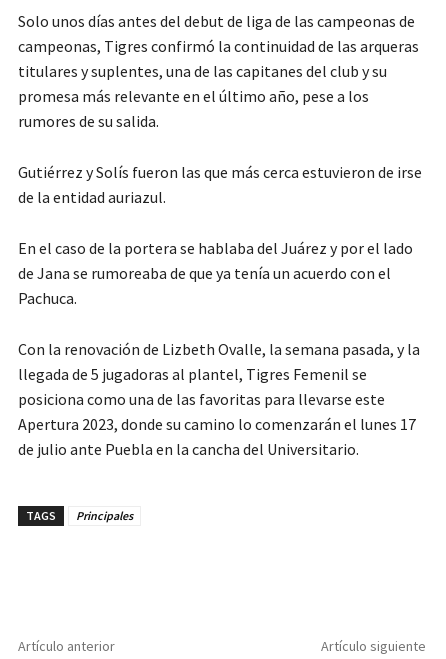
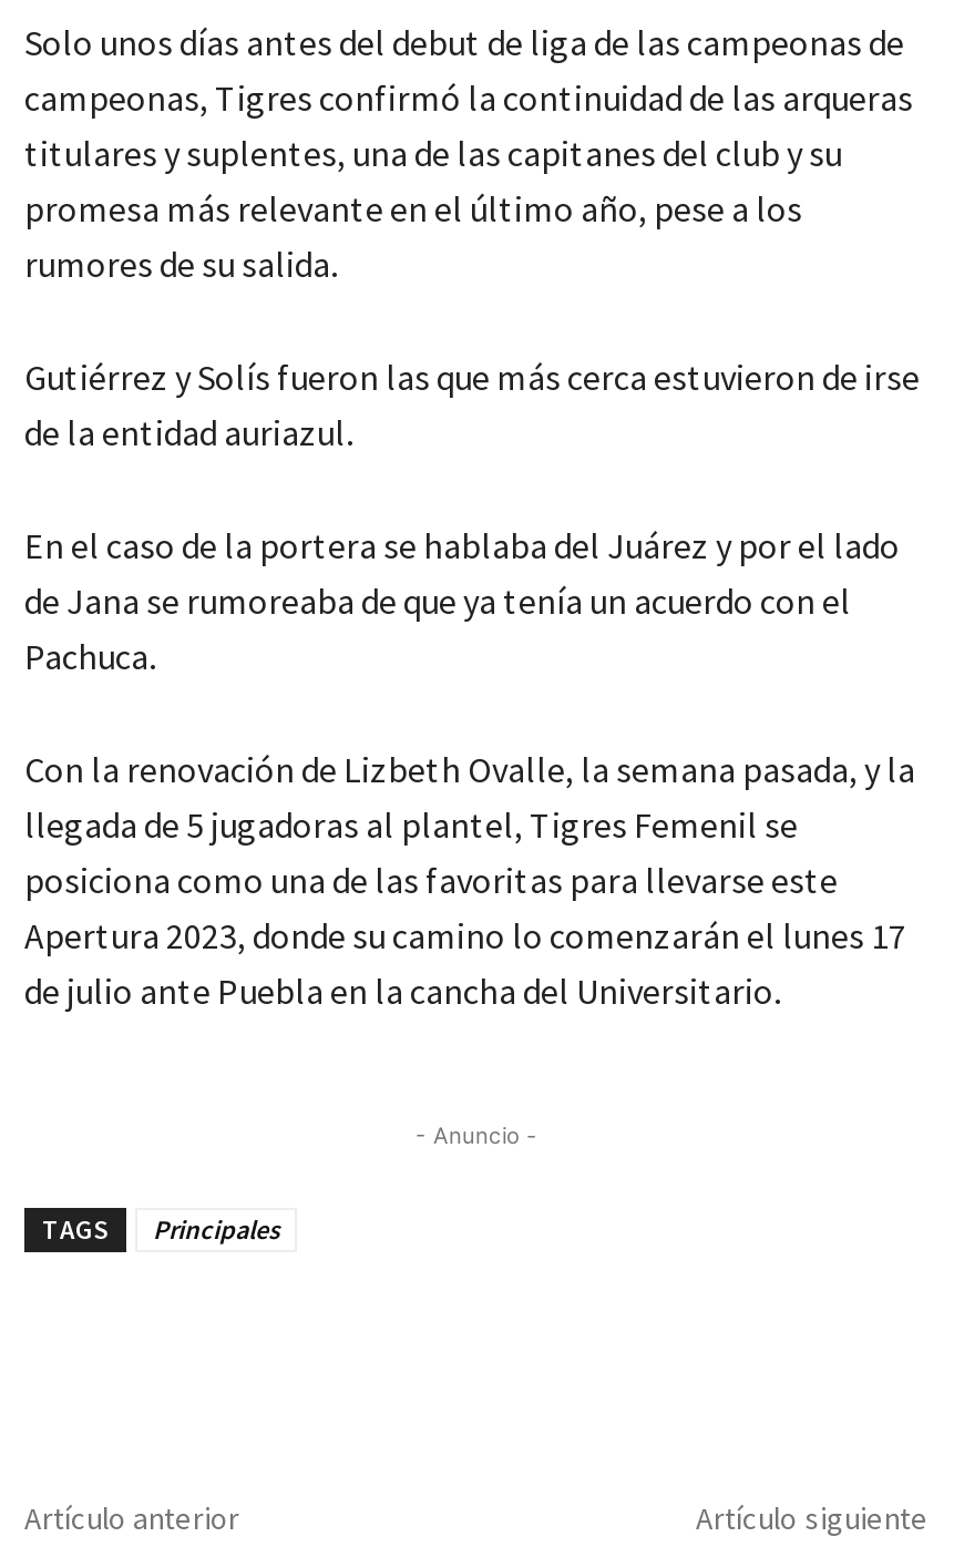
+ - Anuncio -
